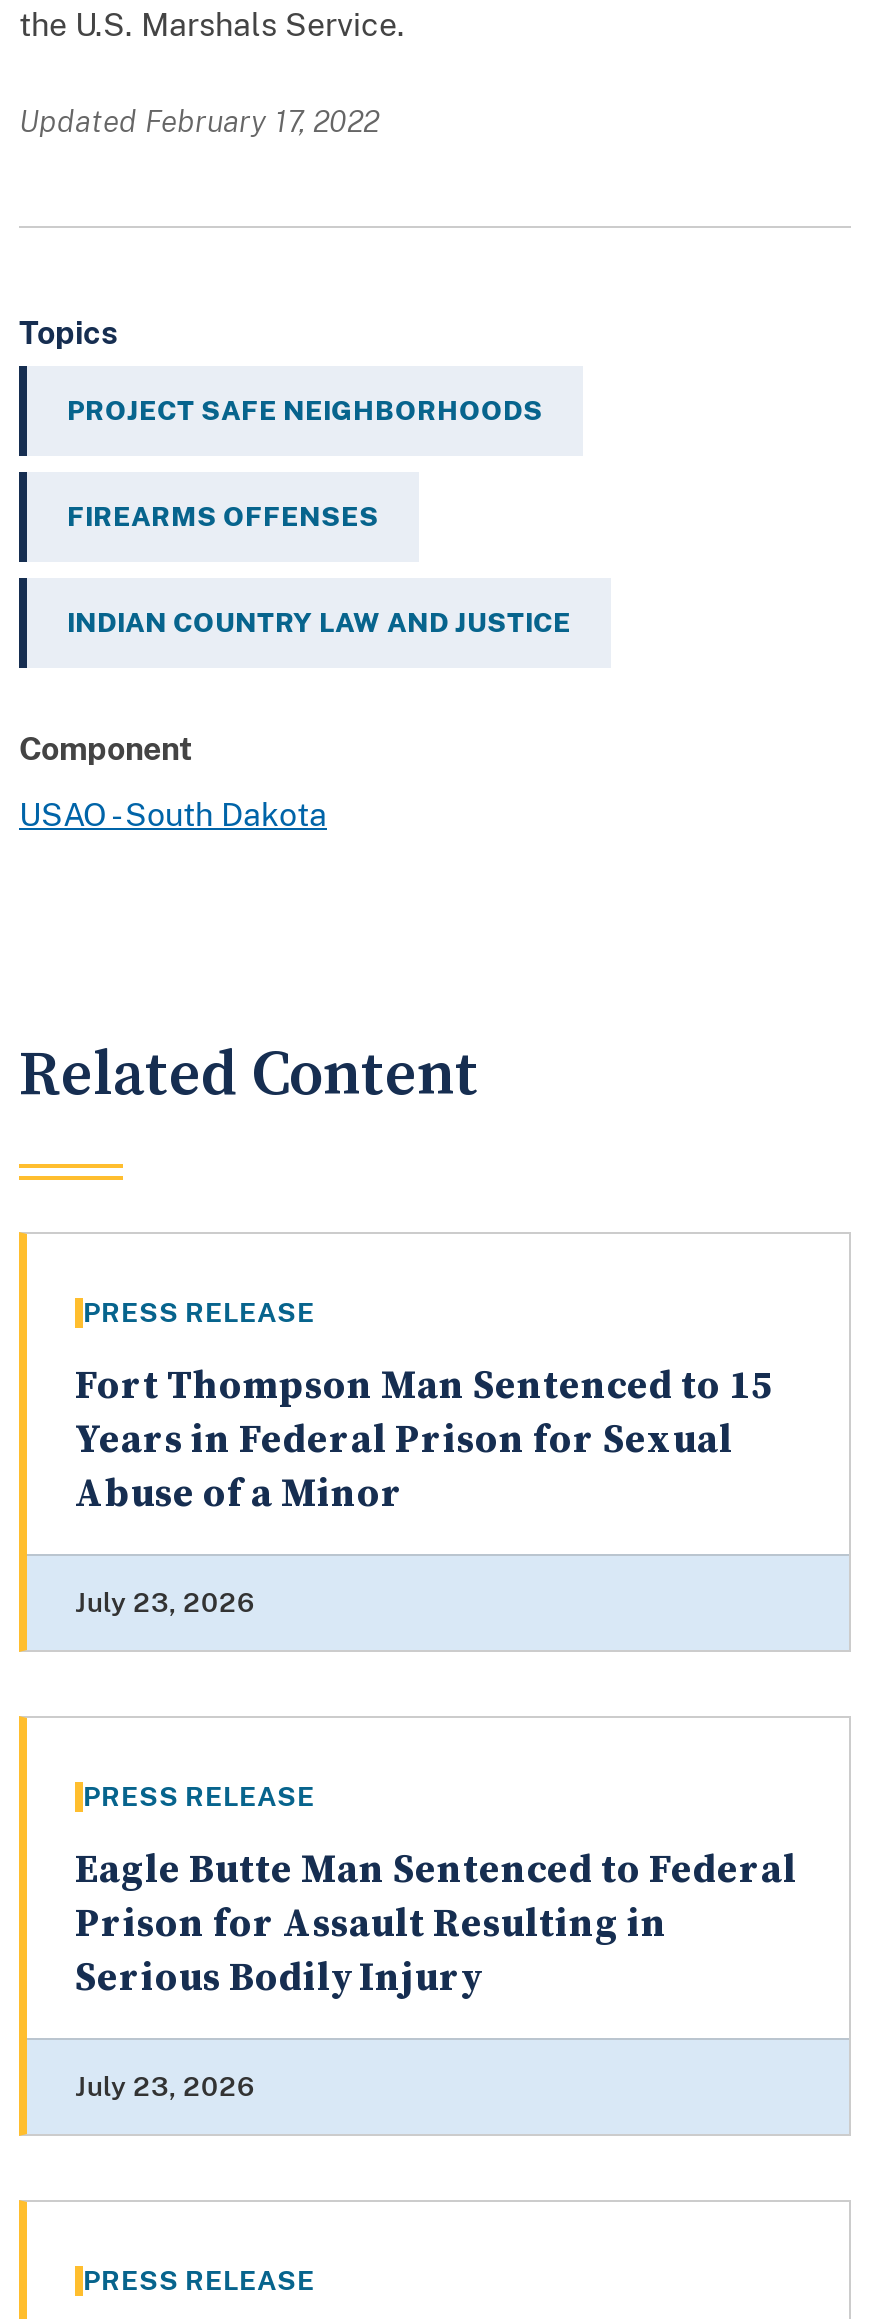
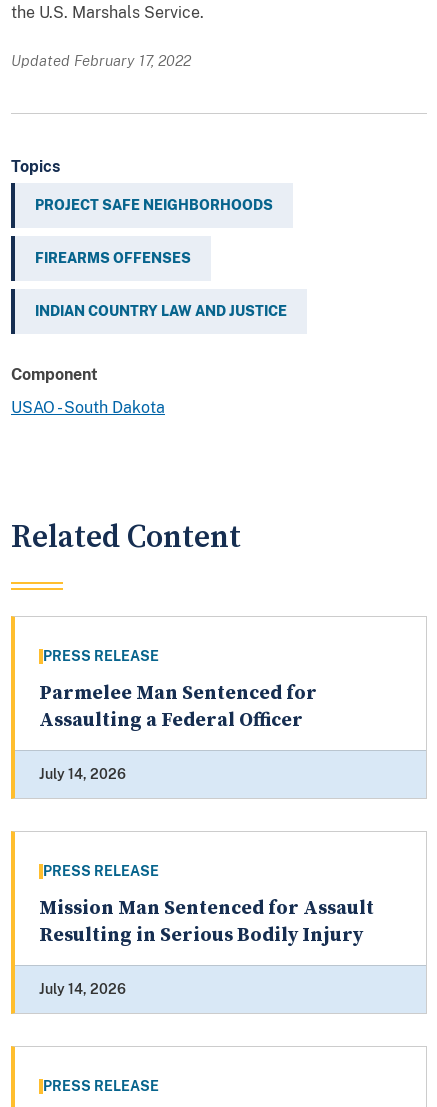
- Fort Thompson Man Sentenced to 15
- Years in Federal Prison for Sexual
- Abuse of a Minor
+ Parmelee Man Sentenced for
+ Assaulting a Federal Officer

- July 23, 2026
+ July 14, 2026

- Eagle Butte Man Sentenced to Federal
- Prison for Assault Resulting in
- Serious Bodily Injury
+ Mission Man Sentenced for Assault
+ Resulting in Serious Bodily Injury

- July 23, 2026
+ July 14, 2026
